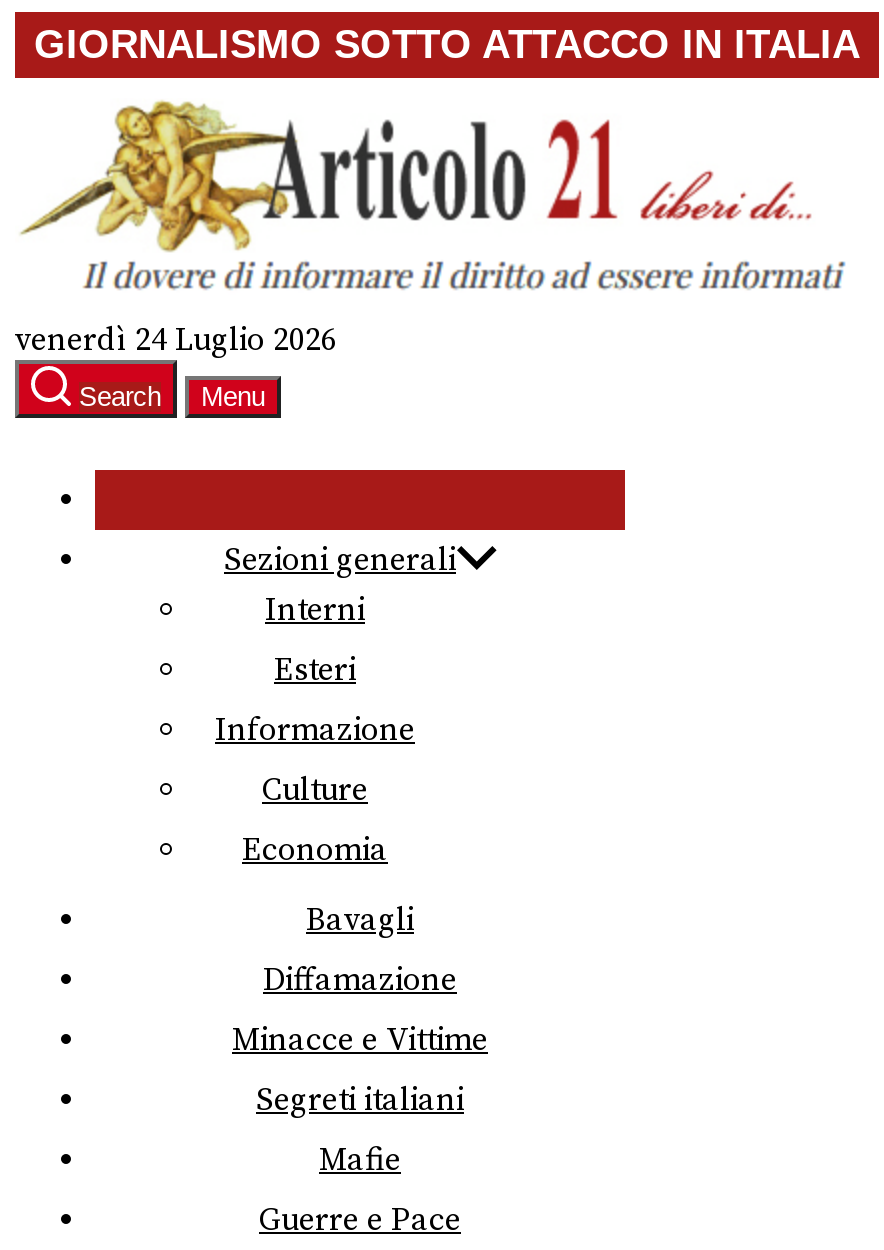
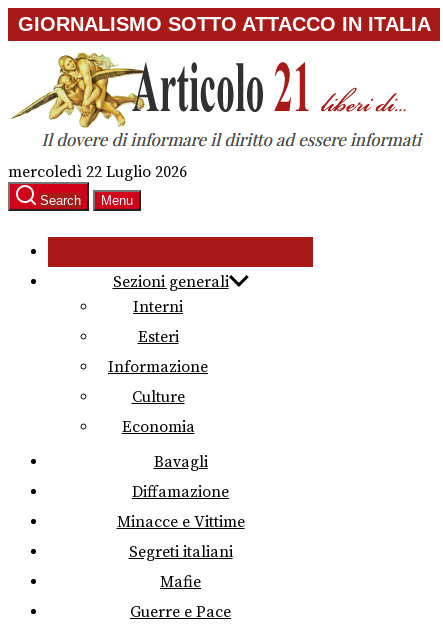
- venerdì 24 Luglio 2026
+ mercoledì 22 Luglio 2026
